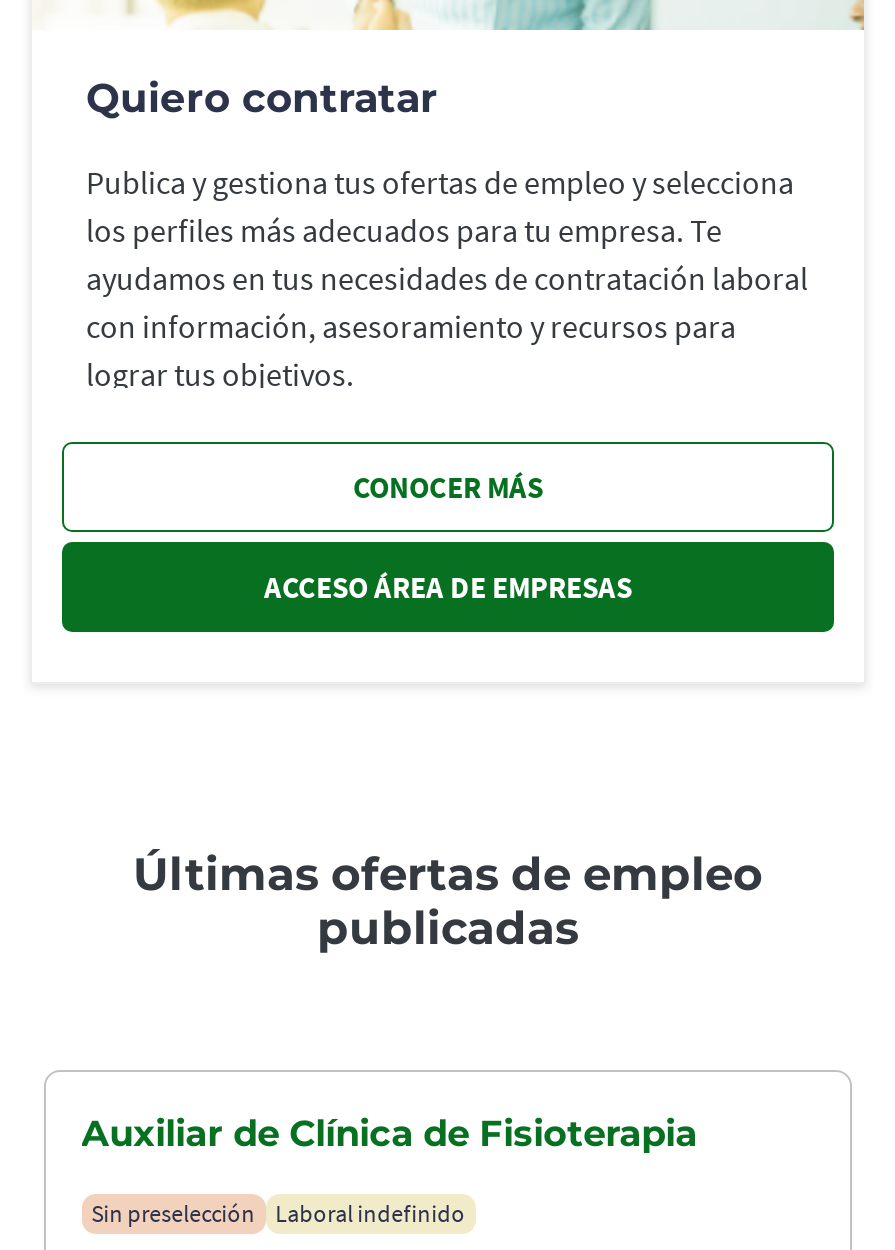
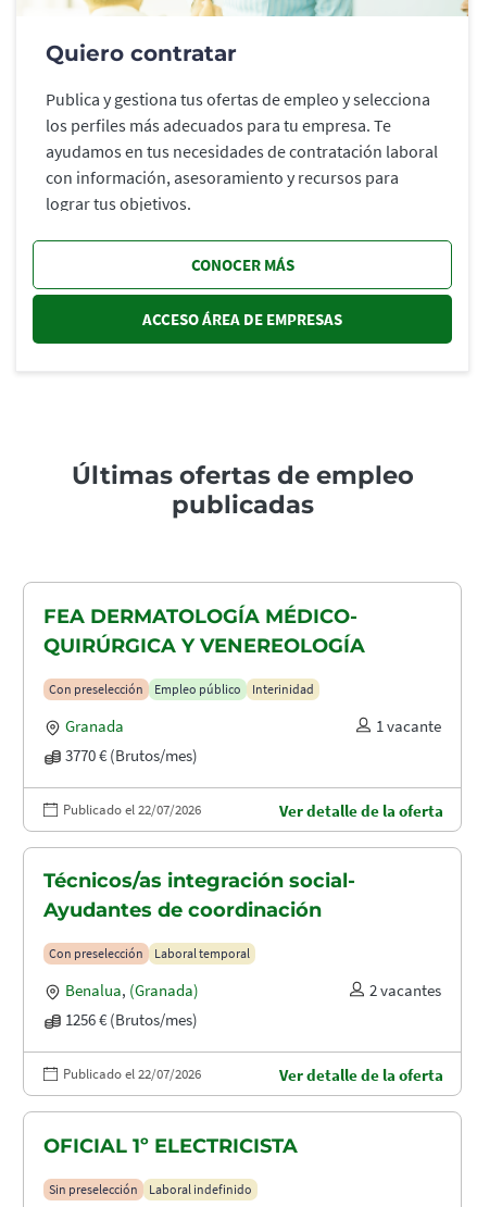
- Auxiliar de Clínica de Fisioterapia
+ FEA DERMATOLOGÍA MÉDICO-
+ QUIRÚRGICA Y VENEREOLOGÍA
+ Con preselección
+ Empleo público
+ Interinidad
+ Granada
+ 1 vacante
+ 3770 € (Brutos/mes)
+ Publicado el 22/07/2026
+ Ver detalle de la oferta
+ Técnicos/as integración social-
+ Ayudantes de coordinación
+ Con preselección
+ Laboral temporal
+ Benalua, (Granada)
+ 2 vacantes
+ 1256 € (Brutos/mes)
+ Publicado el 22/07/2026
+ Ver detalle de la oferta
+ OFICIAL 1º ELECTRICISTA
